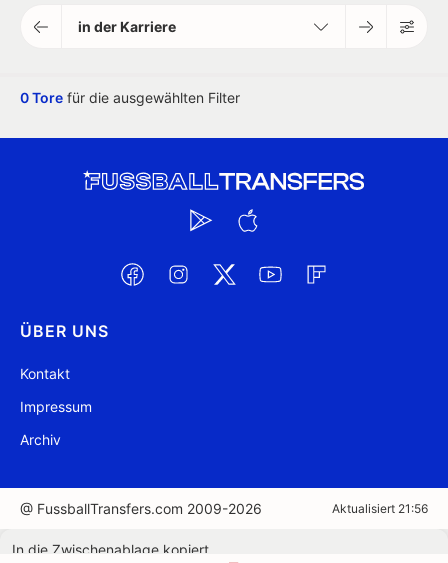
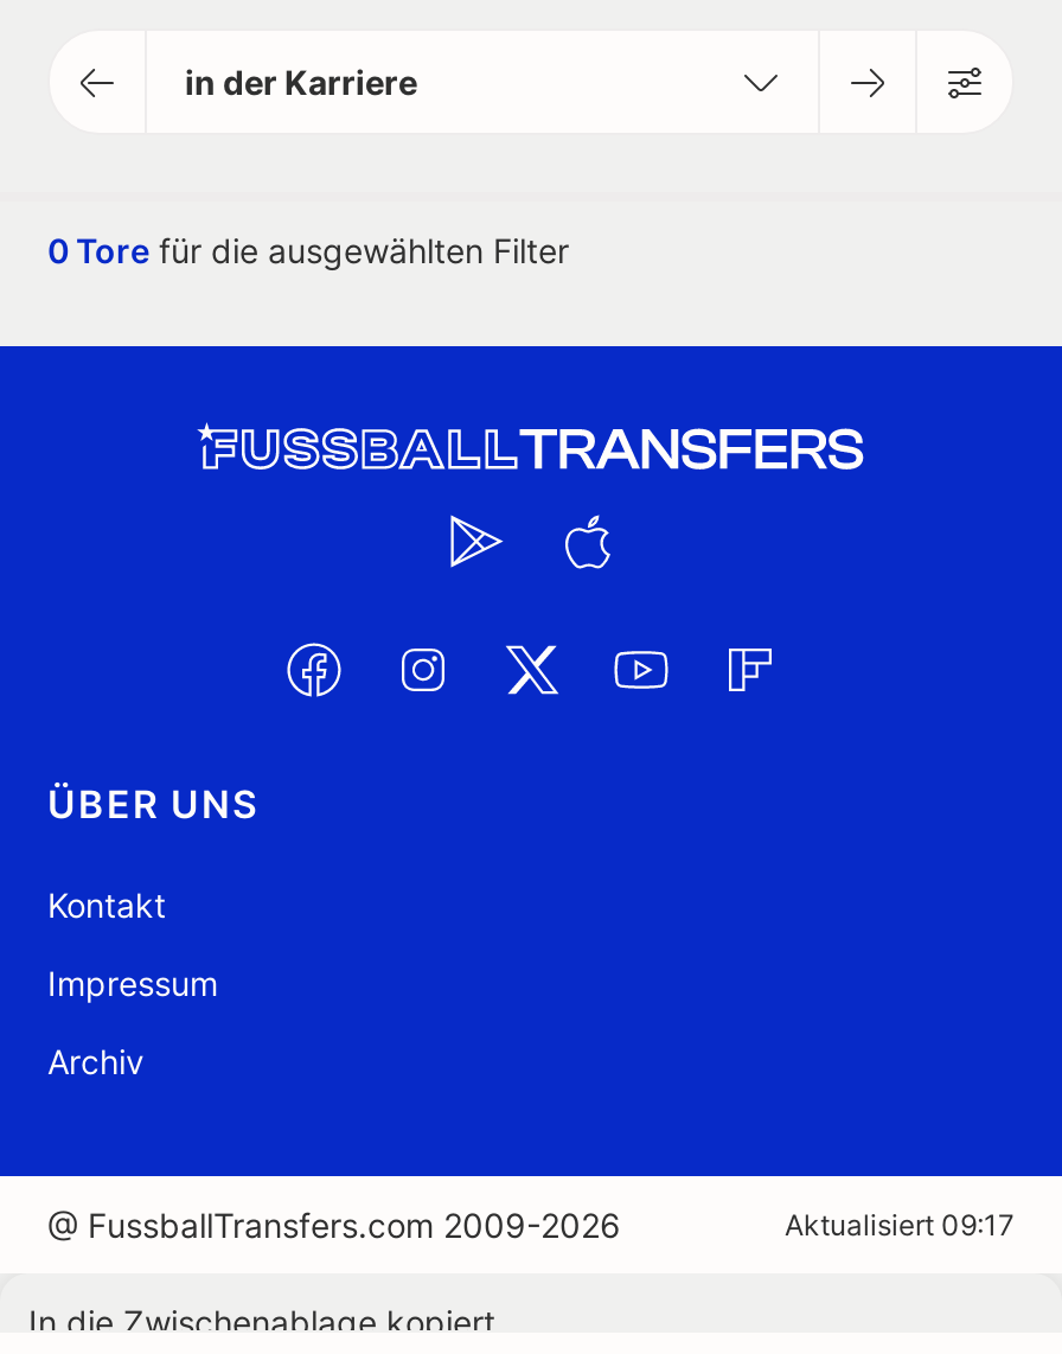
- Aktualisiert 21:56
+ Aktualisiert 09:17
